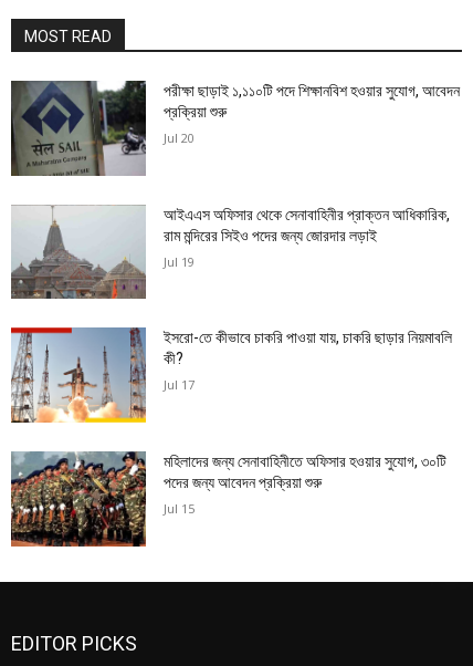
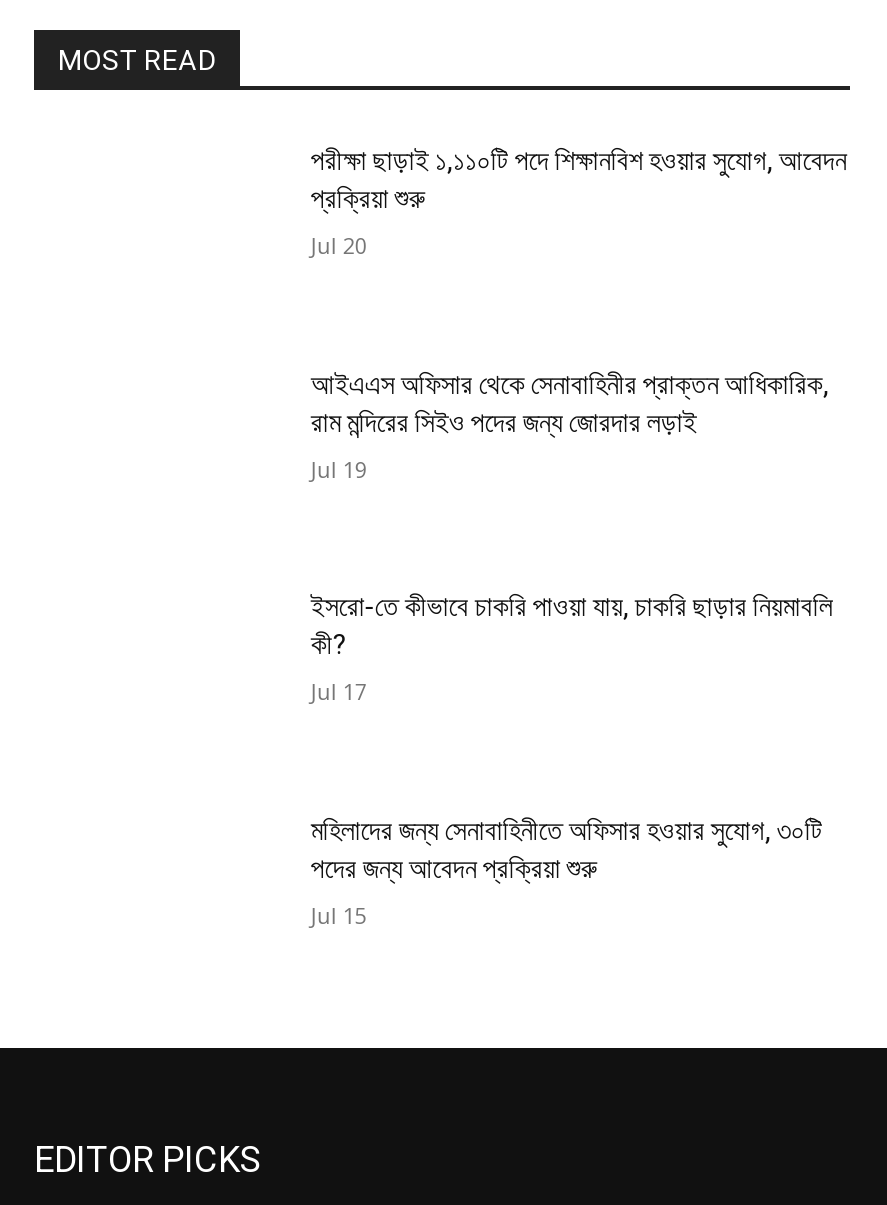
- [image]

- [image]

- [image]

- [image]
